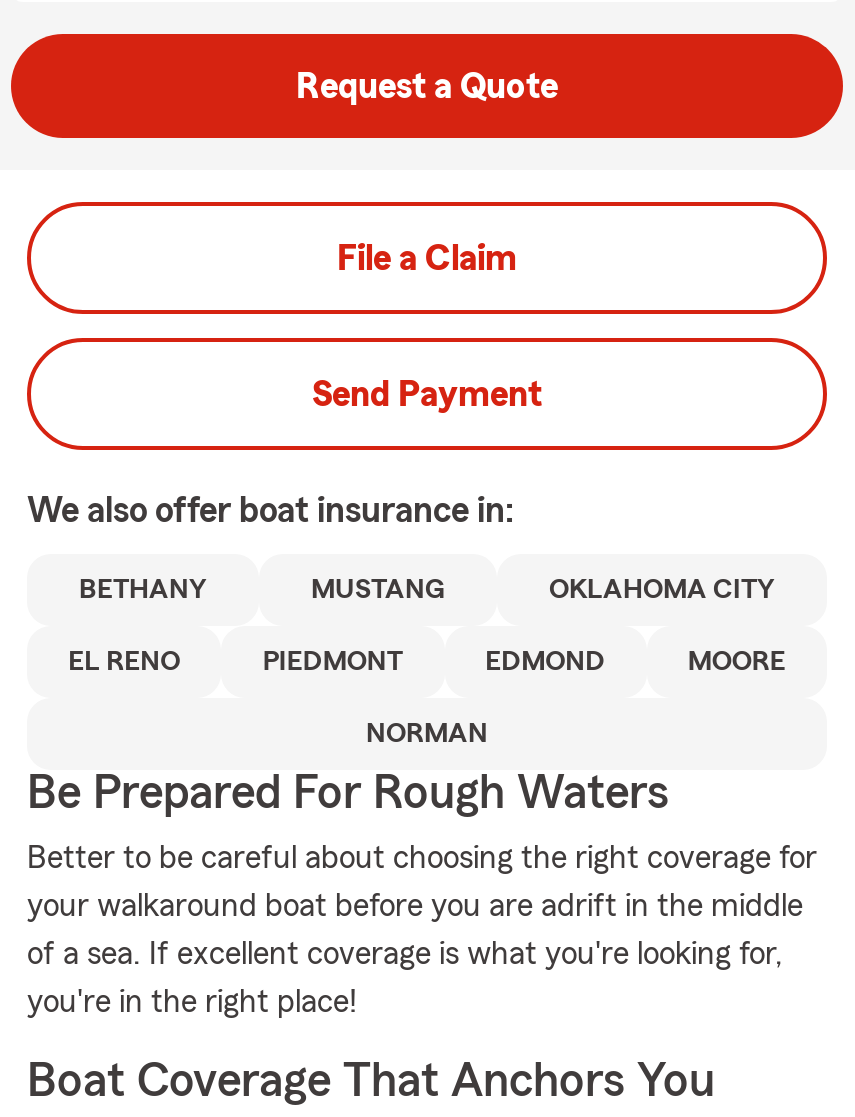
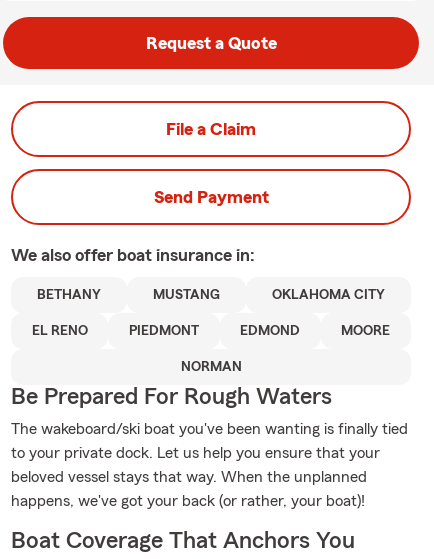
- Better to be careful about choosing the right coverage for
+ The wakeboard/ski boat you've been wanting is finally tied

- your walkaround boat before you are adrift in the middle
+ to your private dock. Let us help you ensure that your

- of a sea. If excellent coverage is what you're looking for,
+ beloved vessel stays that way. When the unplanned

- you're in the right place!
+ happens, we've got your back (or rather, your boat)!
